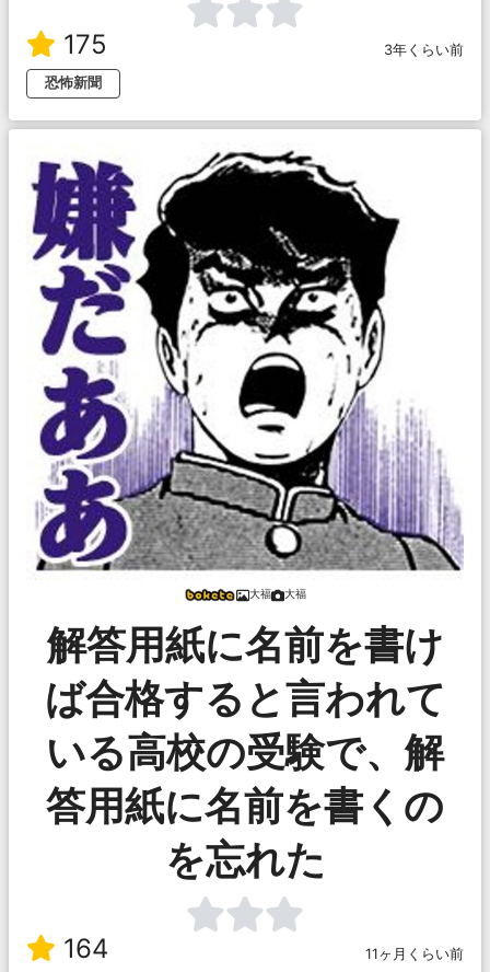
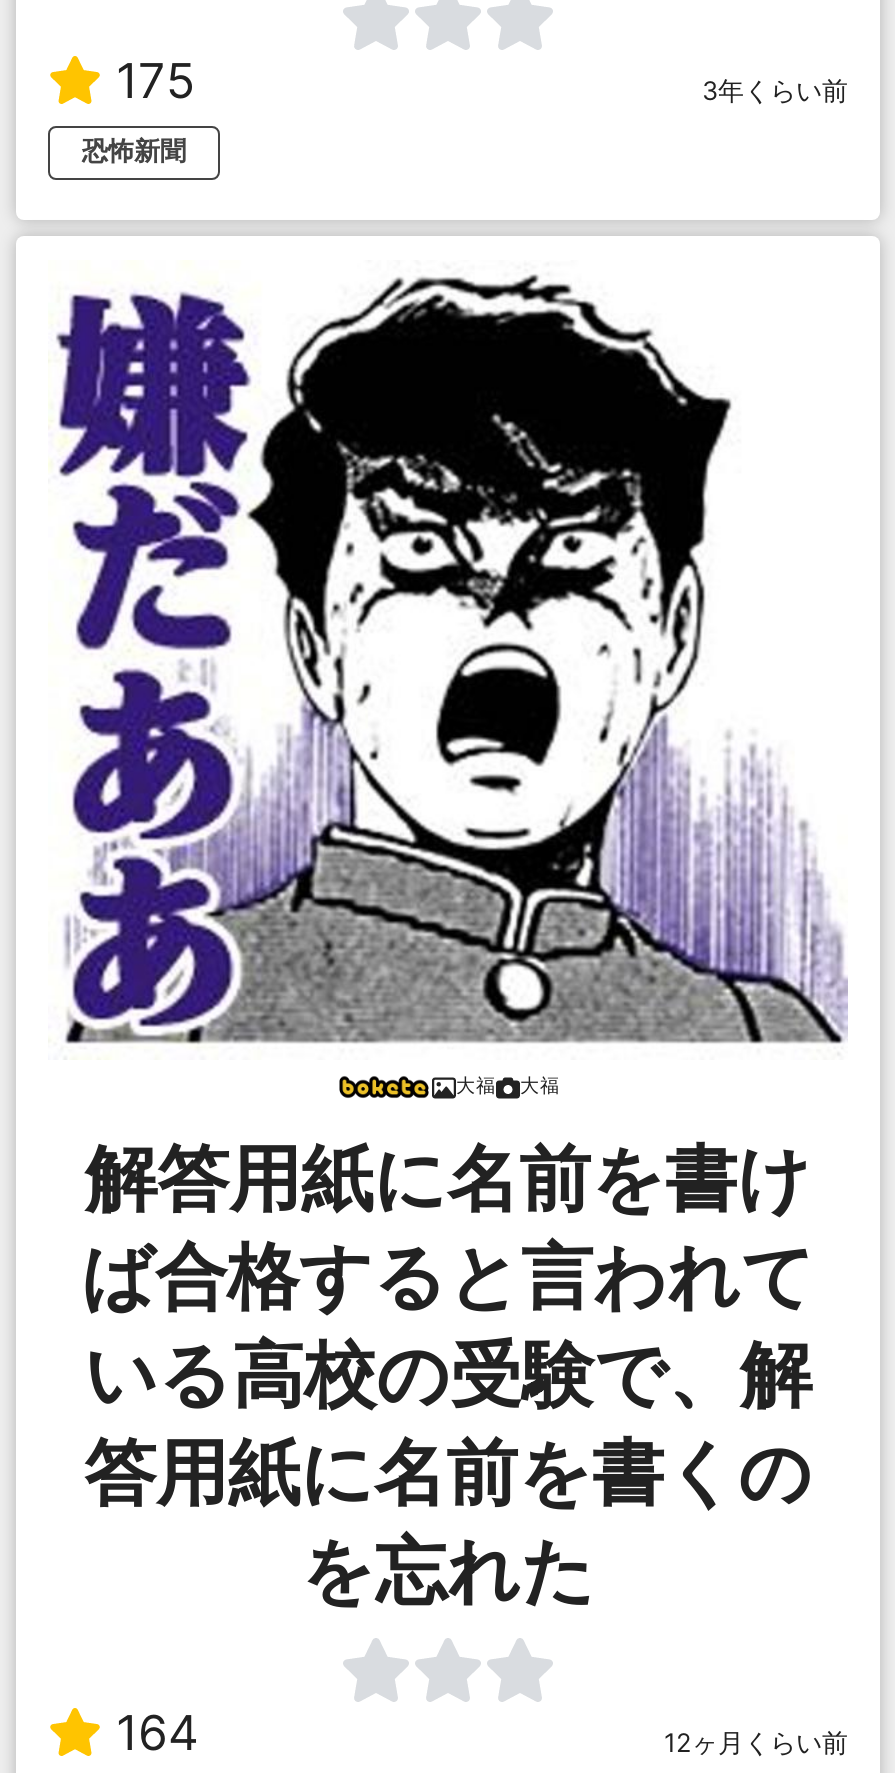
- 11ヶ月くらい前
+ 12ヶ月くらい前
